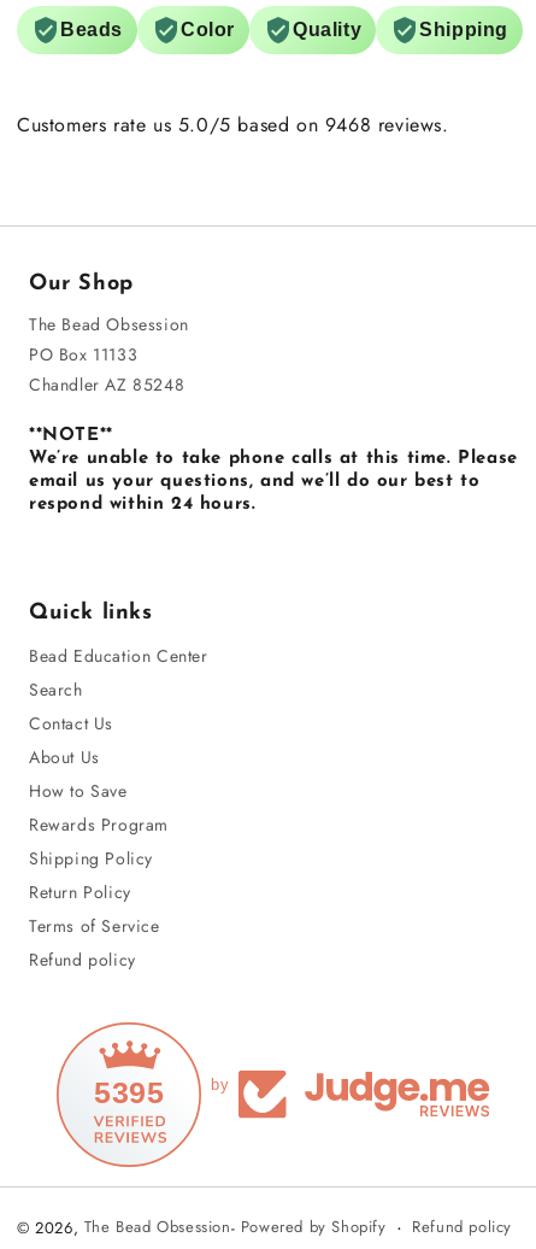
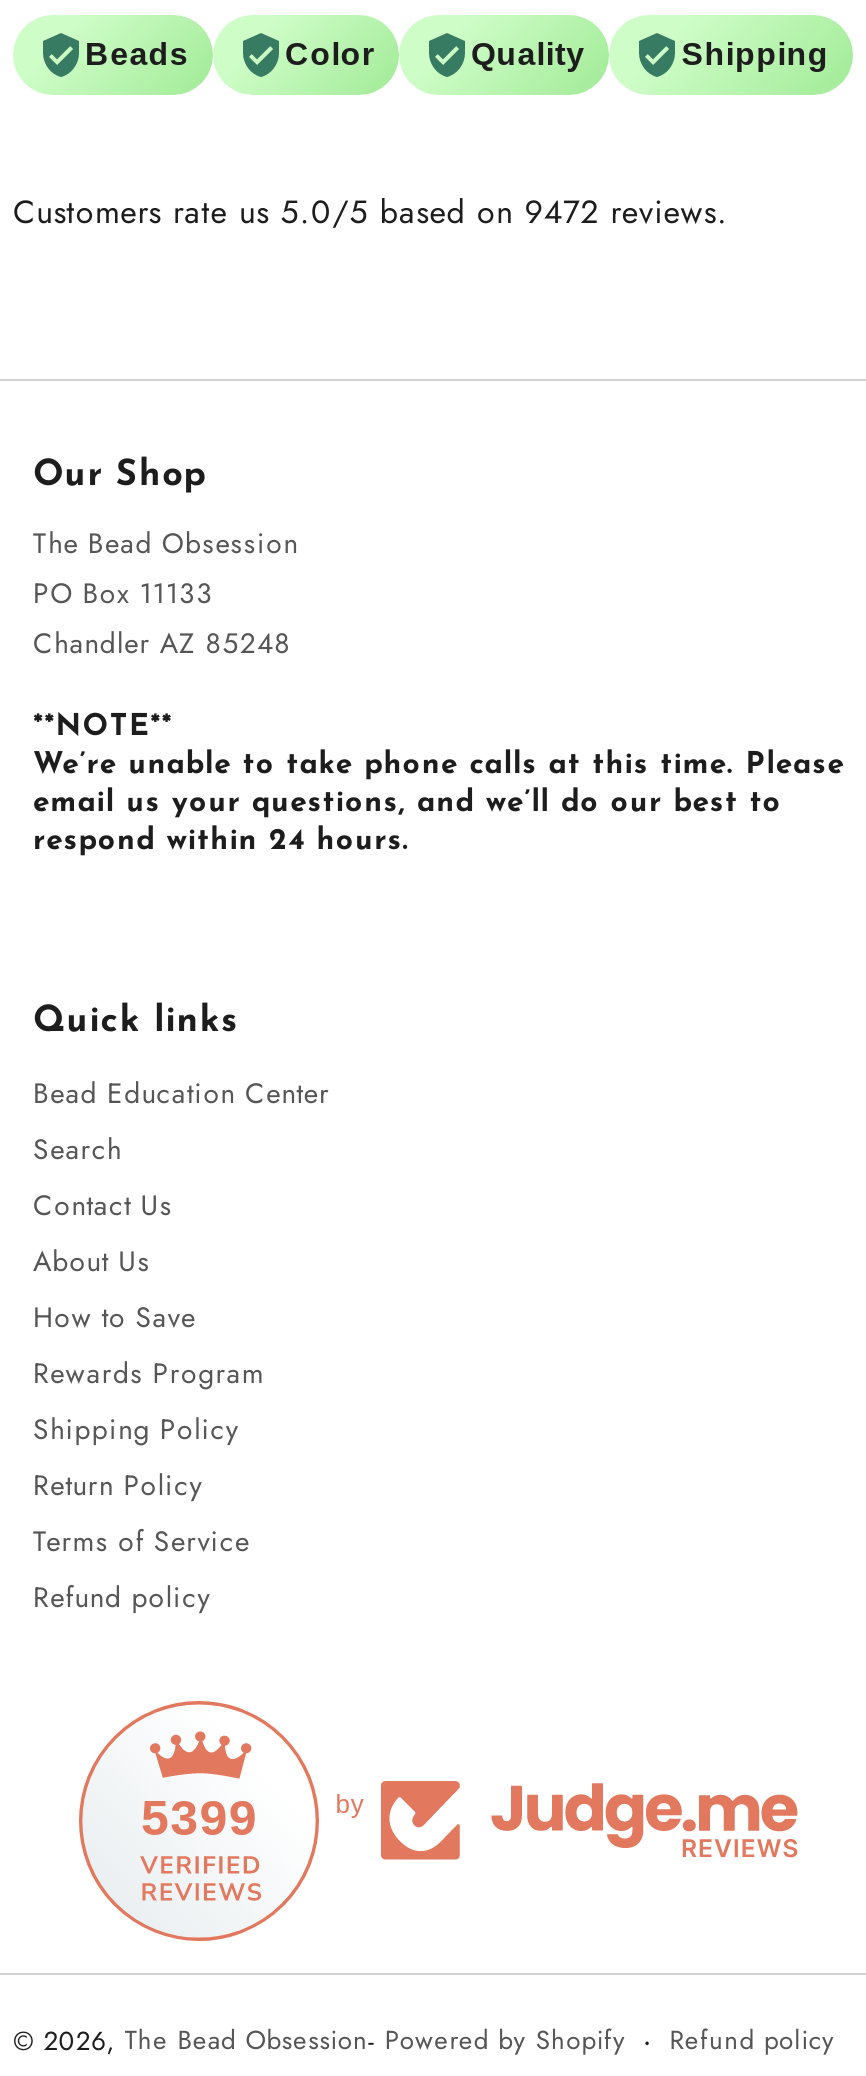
- Customers rate us 5.0/5 based on 9468 reviews.
+ Customers rate us 5.0/5 based on 9472 reviews.

- 5395
+ 5399
